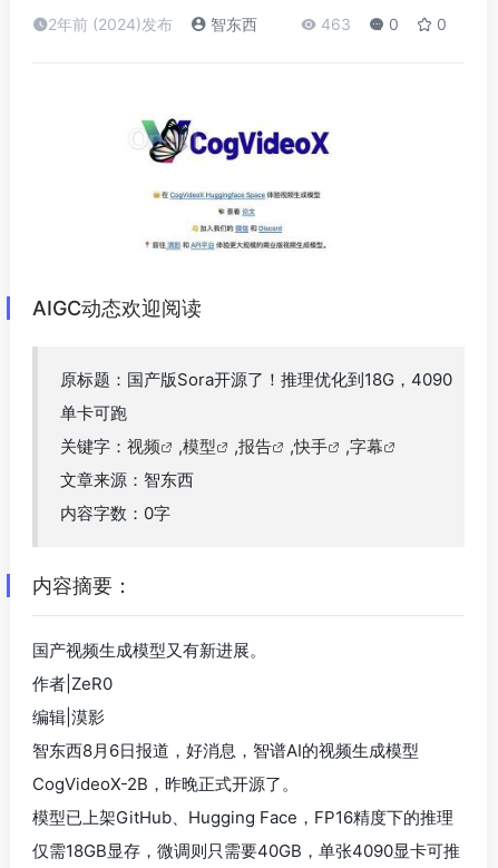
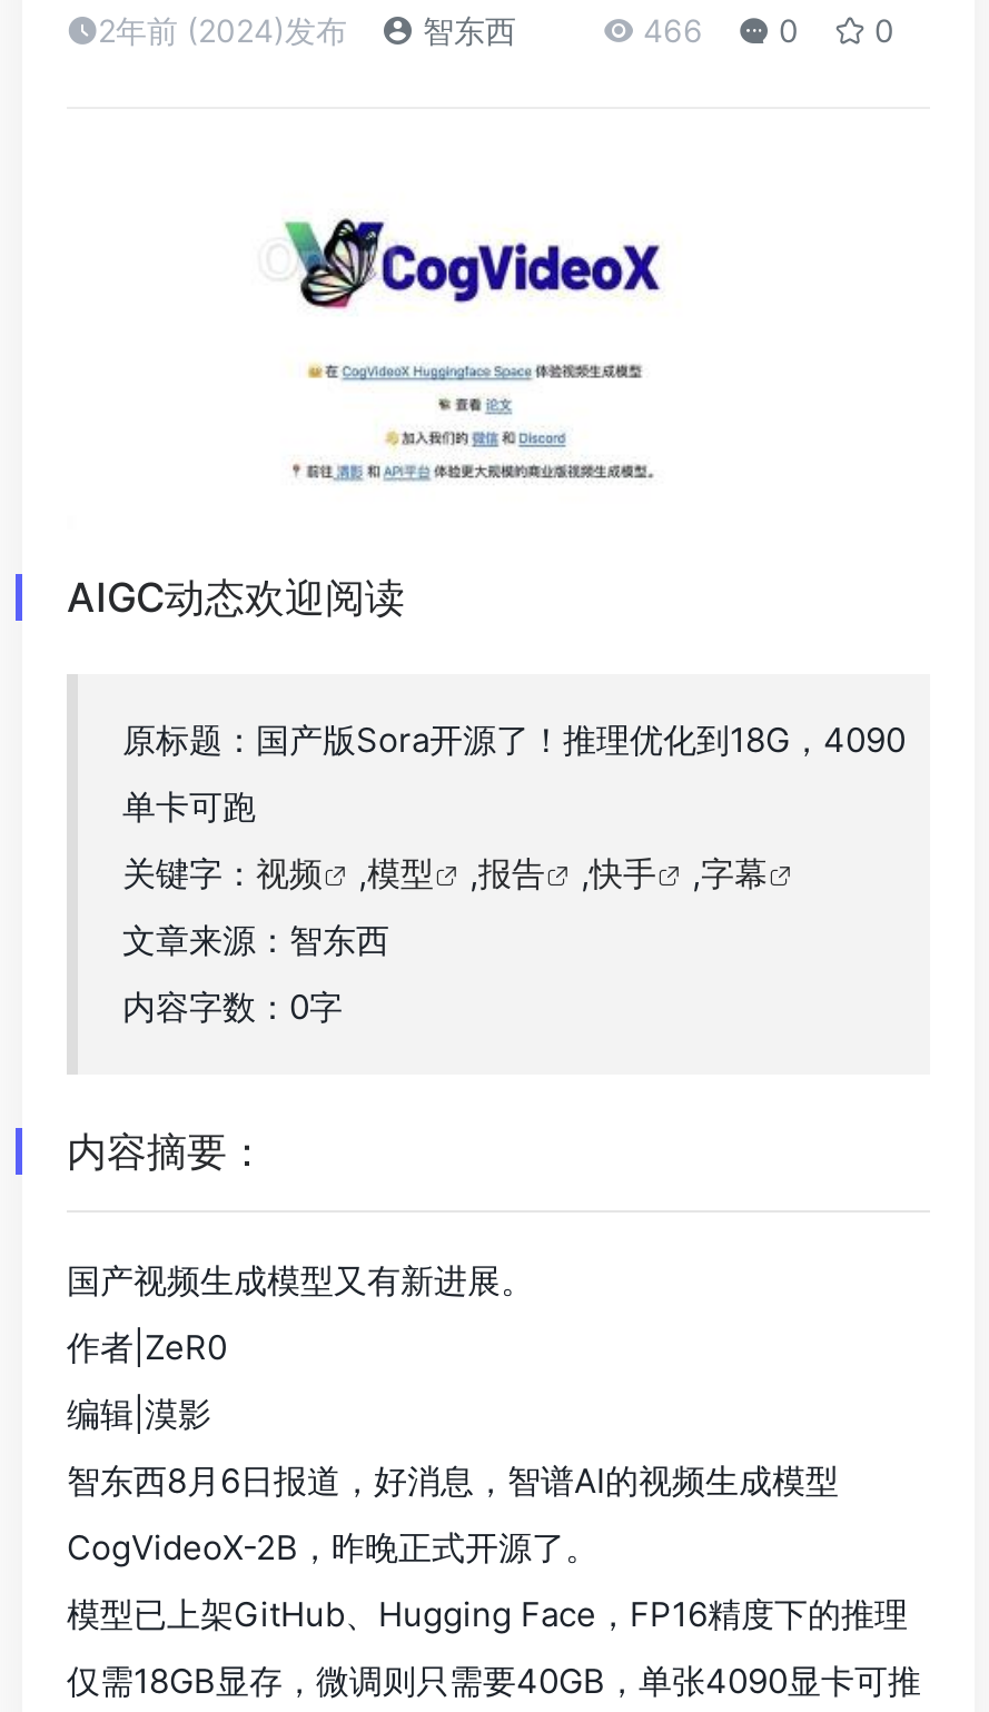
- 463 0 0
+ 466 0 0
